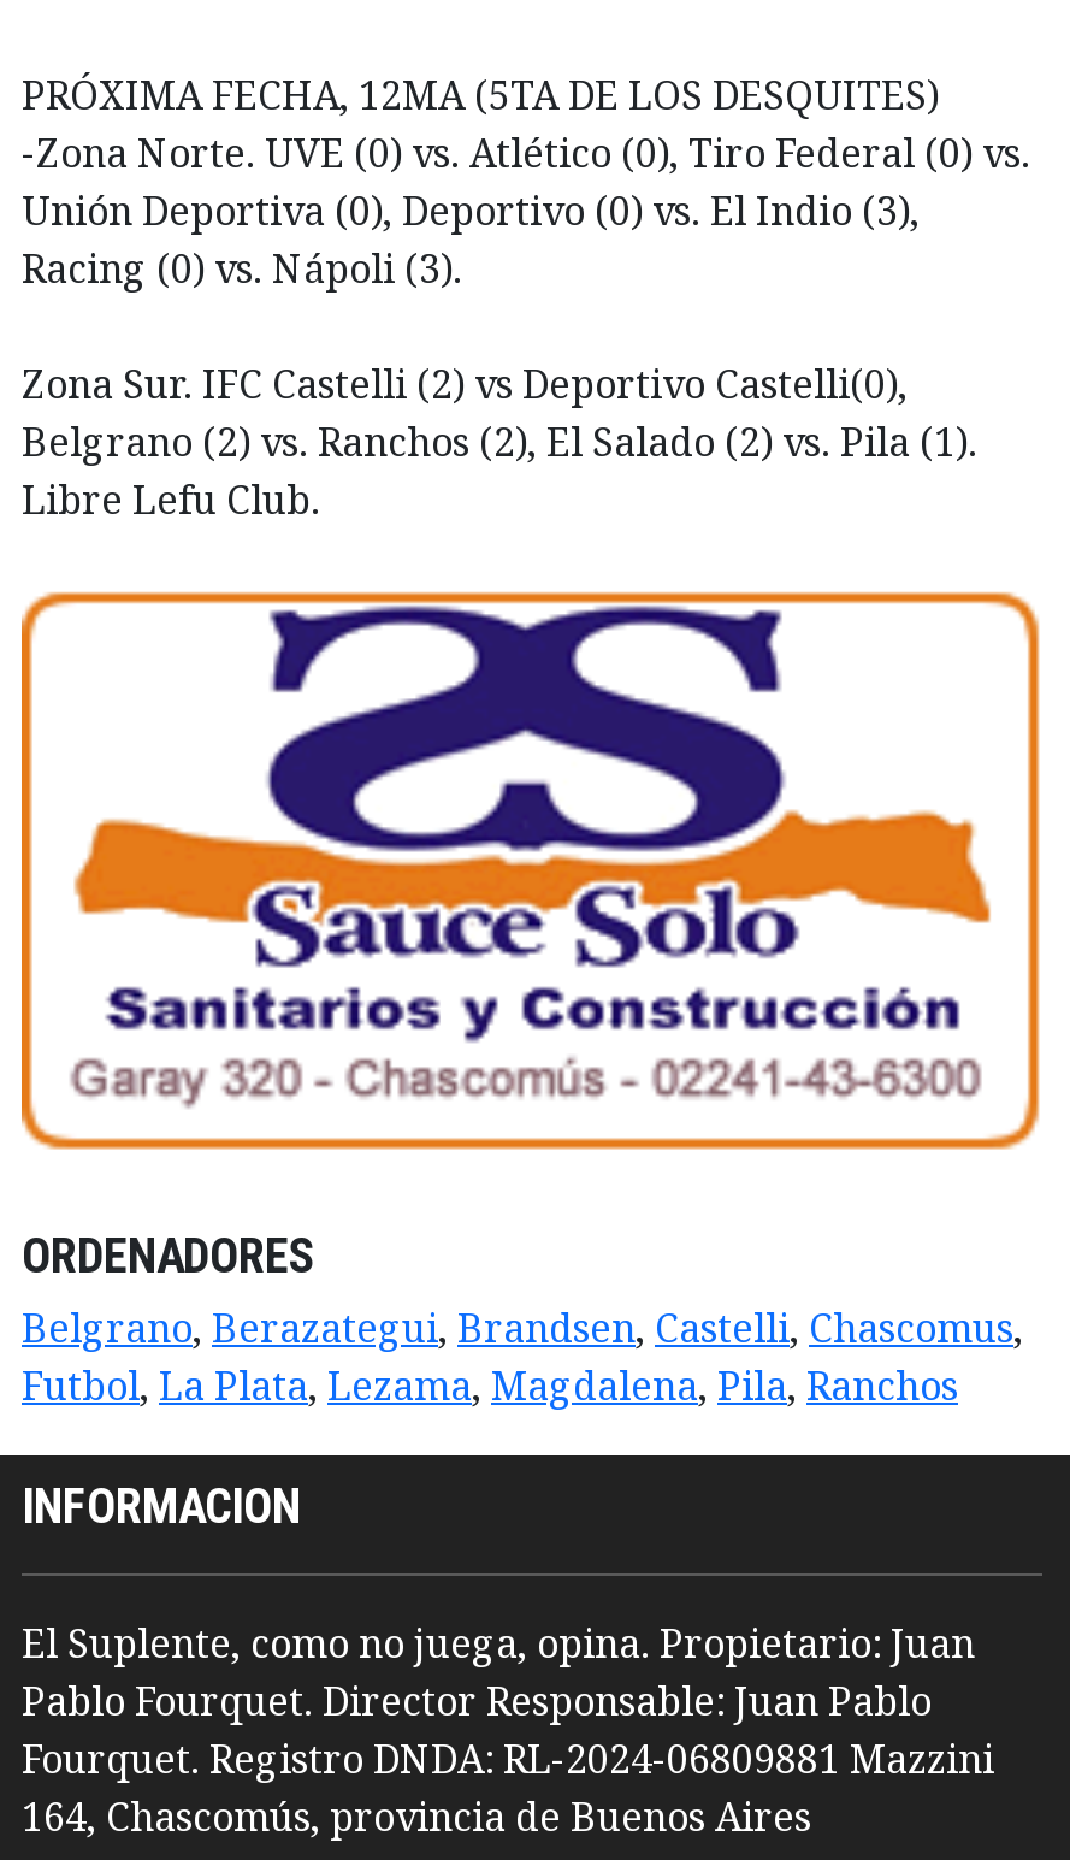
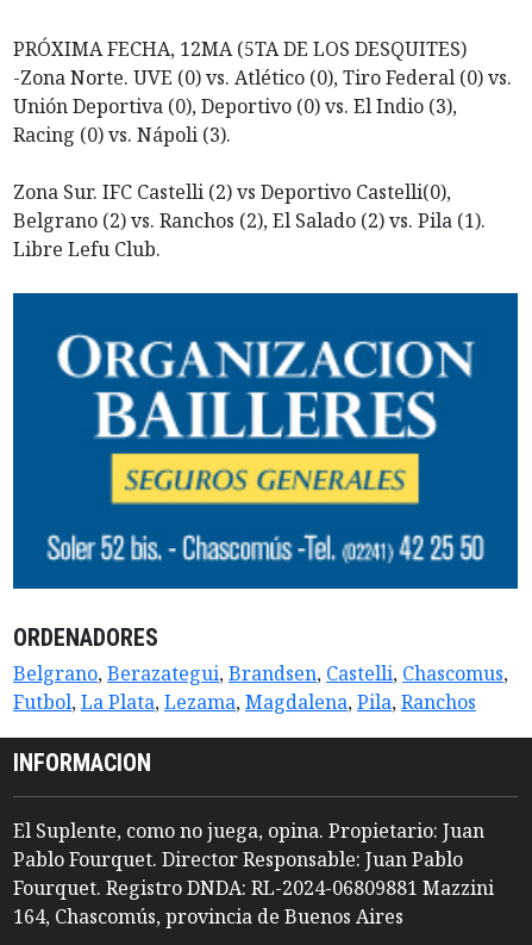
- [image]
+ [image]
